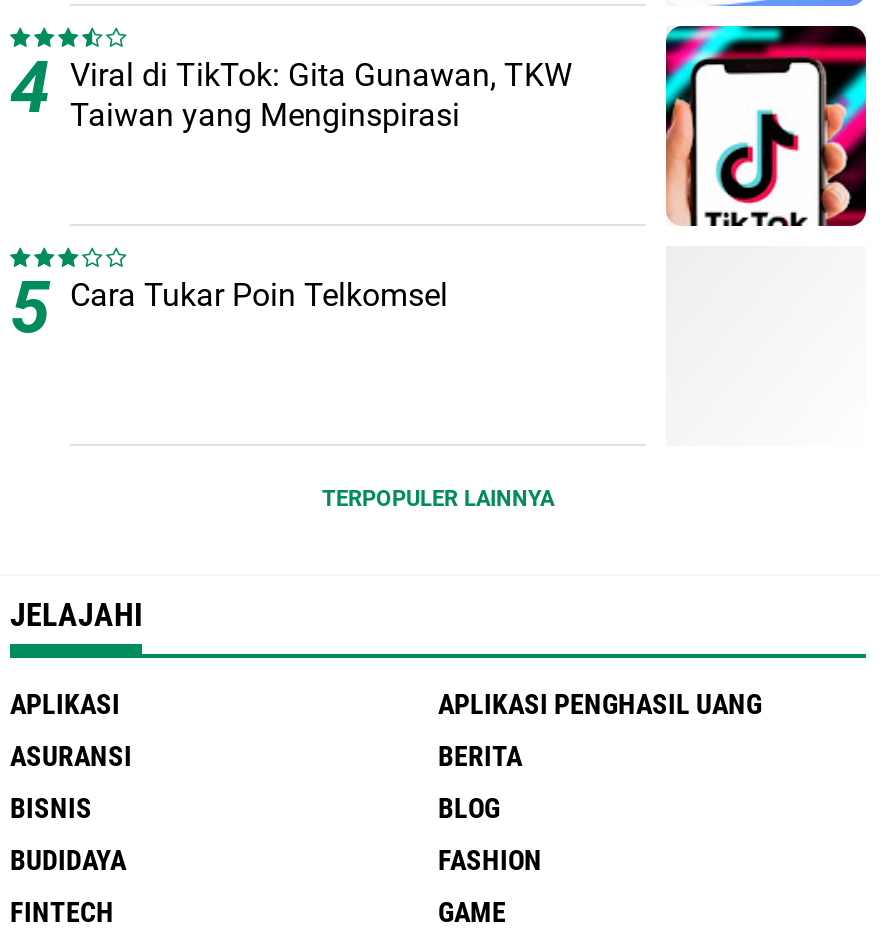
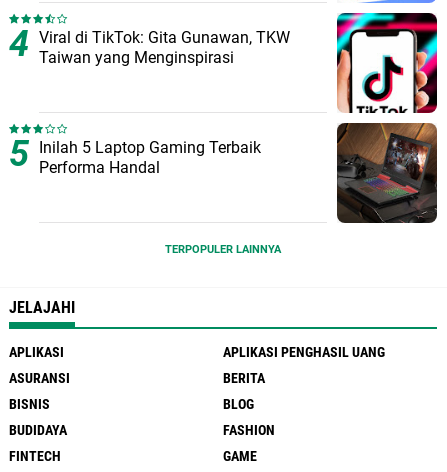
+ [image]

- Cara Tukar Poin Telkomsel
+ Inilah 5 Laptop Gaming Terbaik
+ Performa Handal
